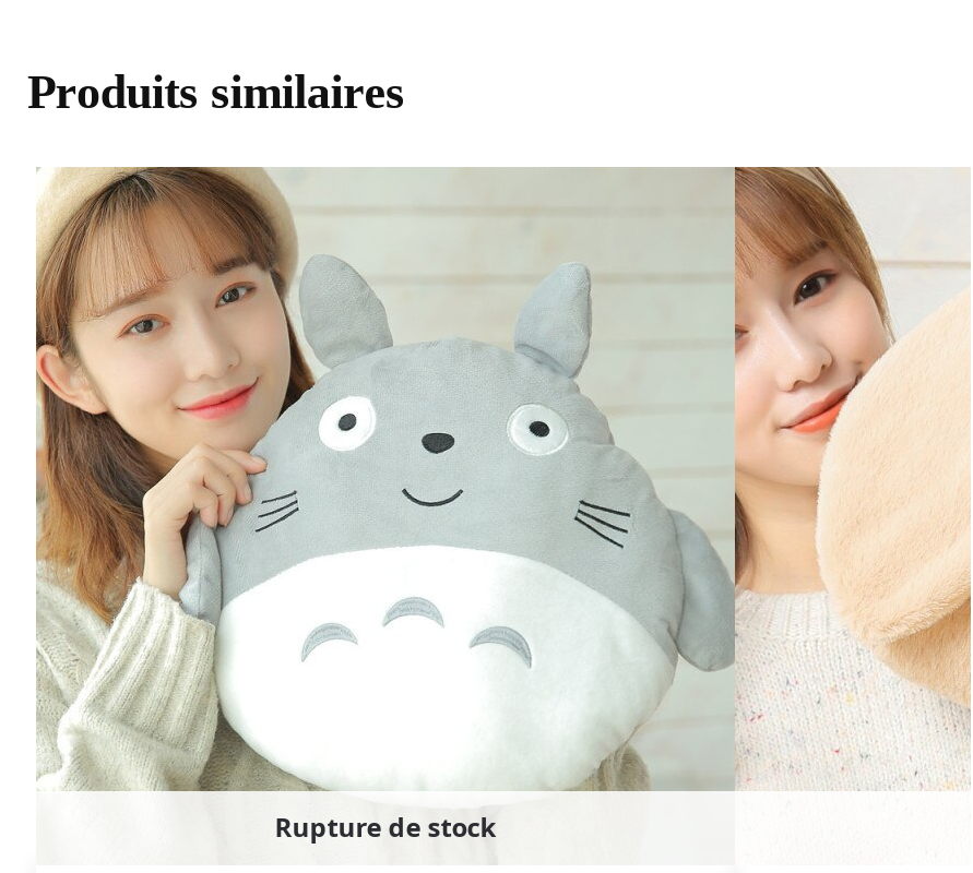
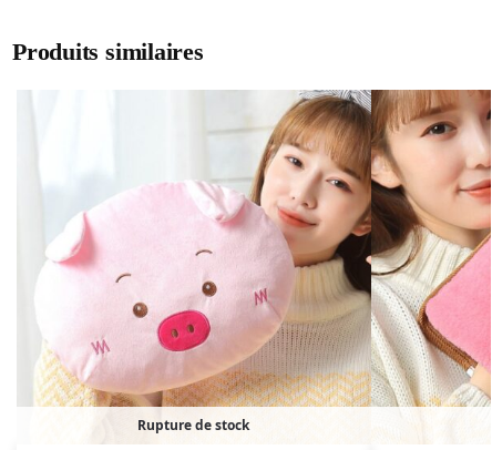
- [image]
+ [image]
